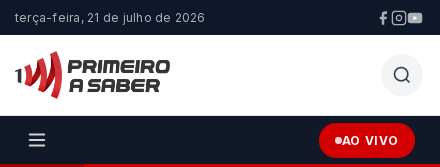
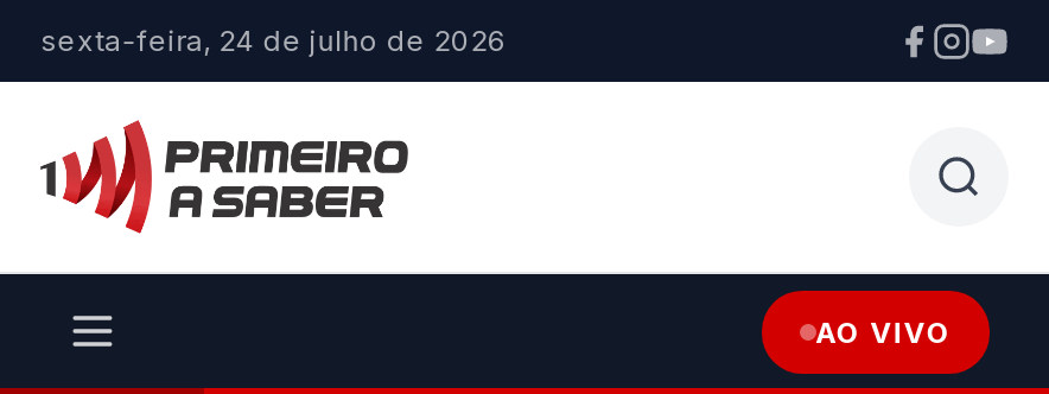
- terça-feira, 21 de julho de 2026
+ sexta-feira, 24 de julho de 2026
